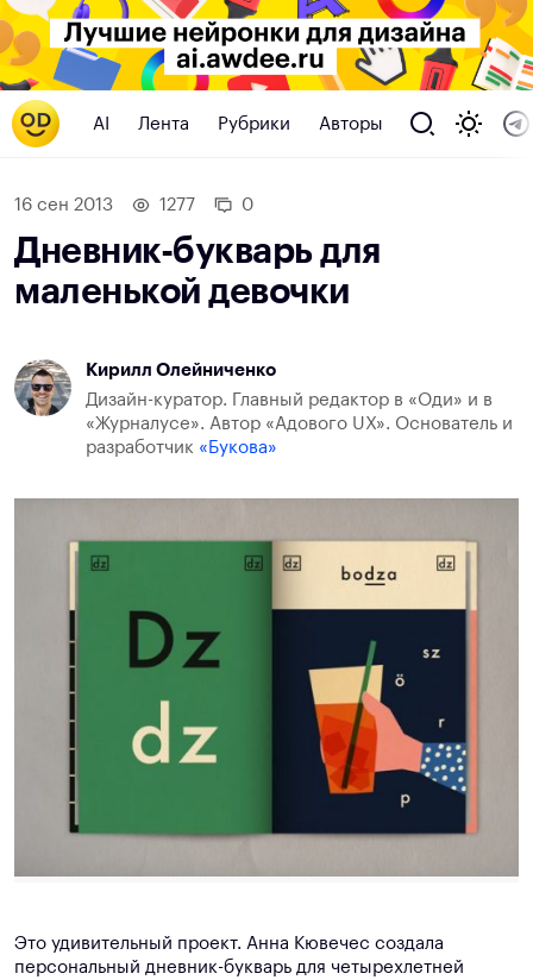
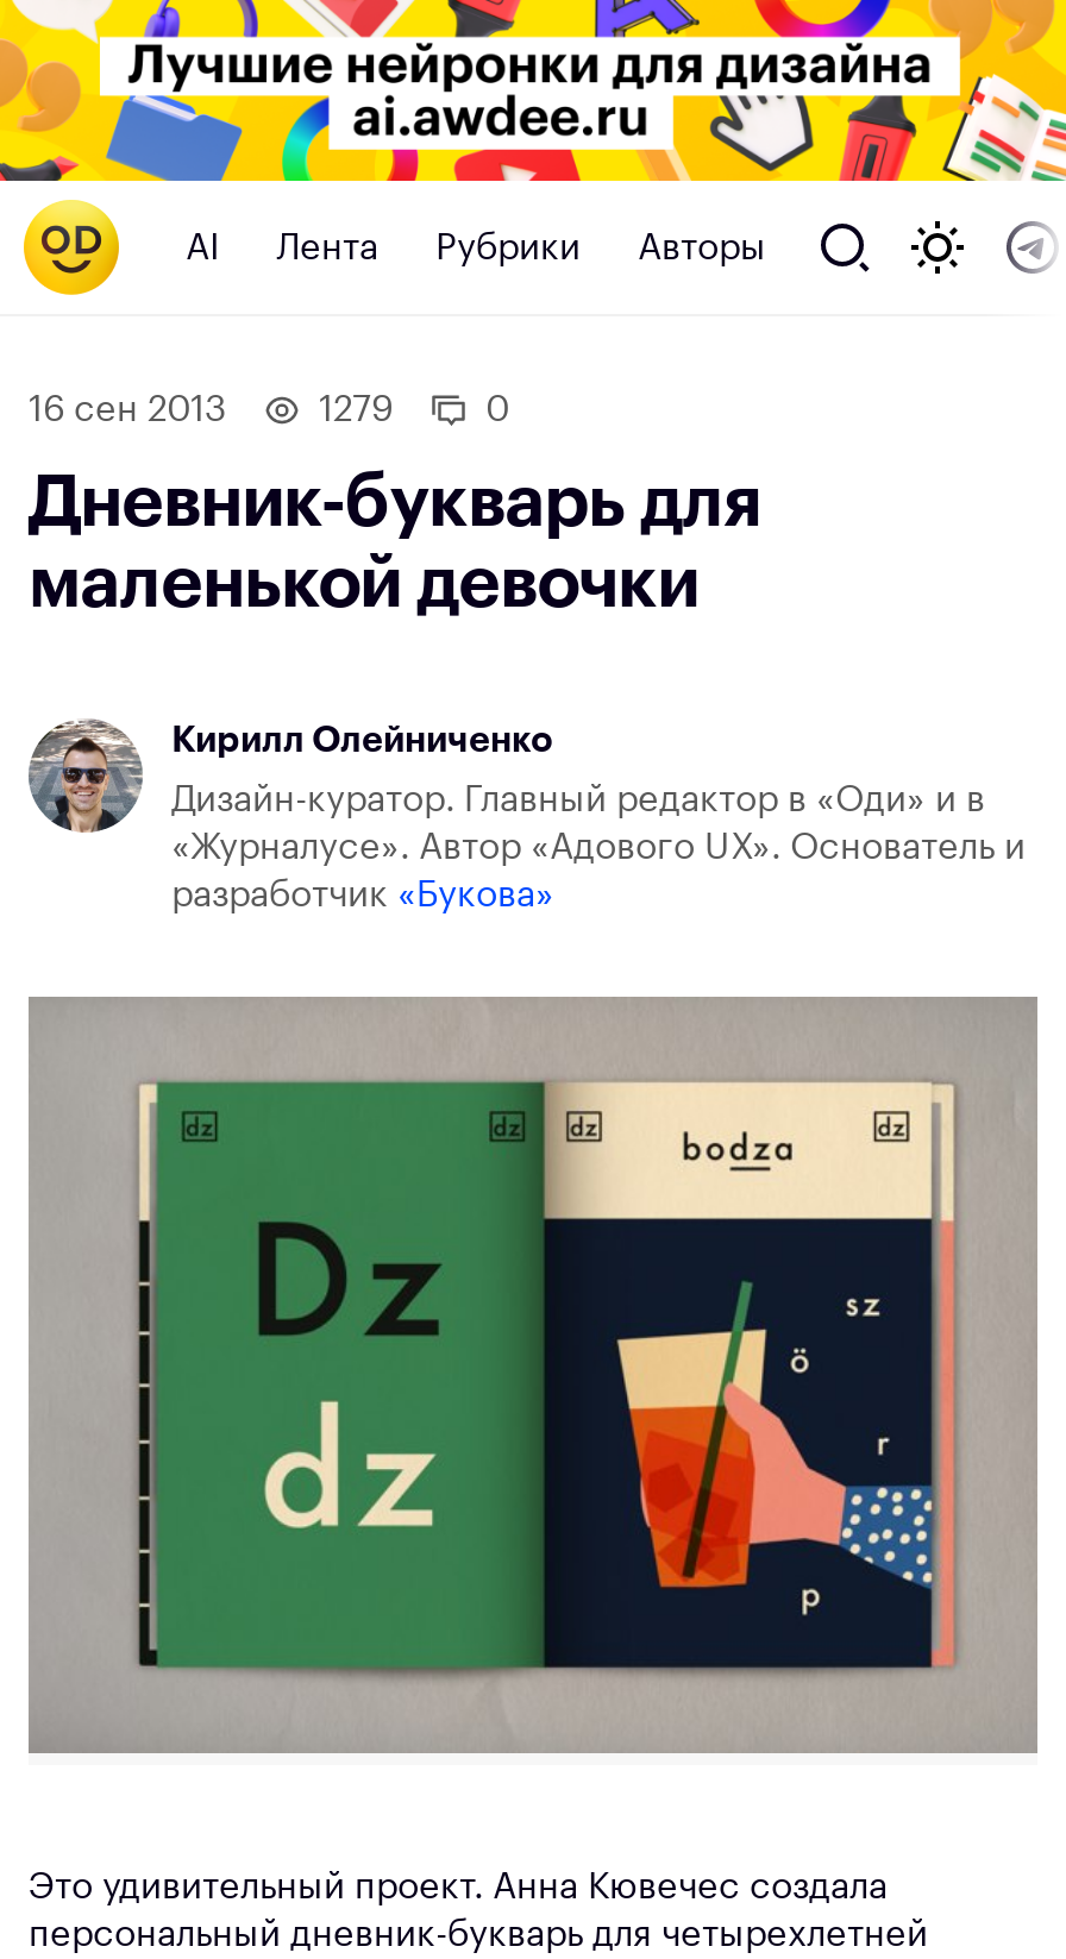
- 1277
+ 1279
